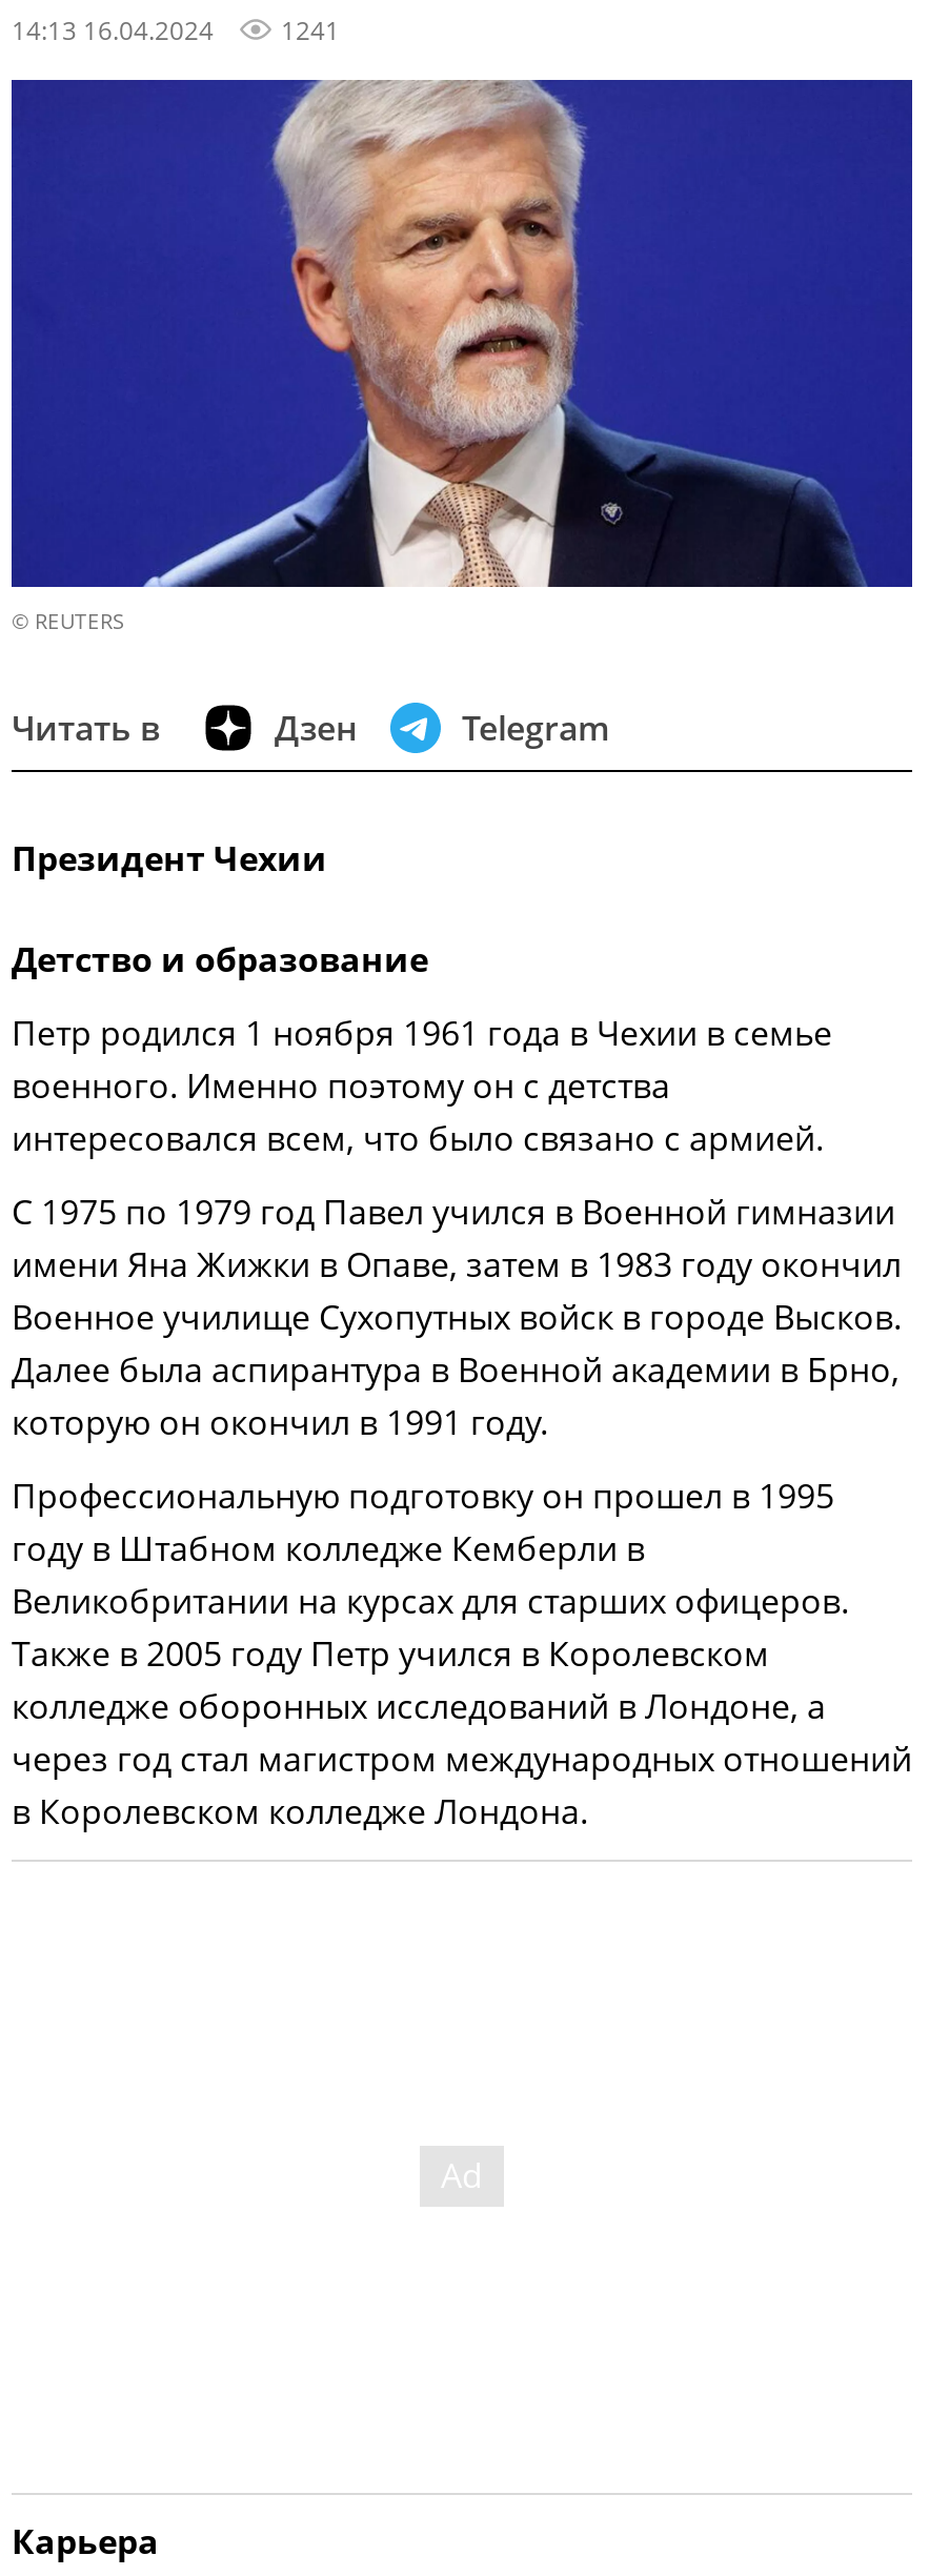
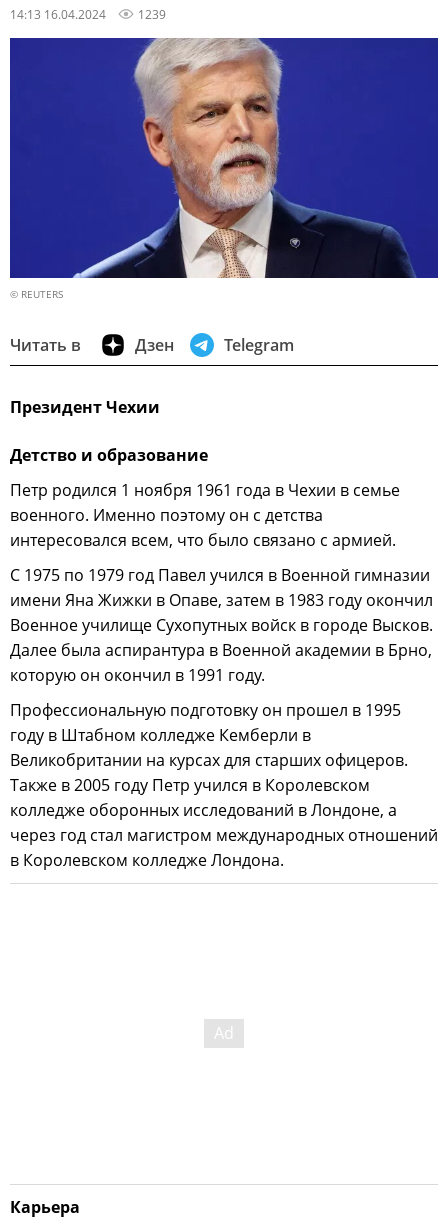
- 14:13 16.04.2024 1241
+ 14:13 16.04.2024 1239
